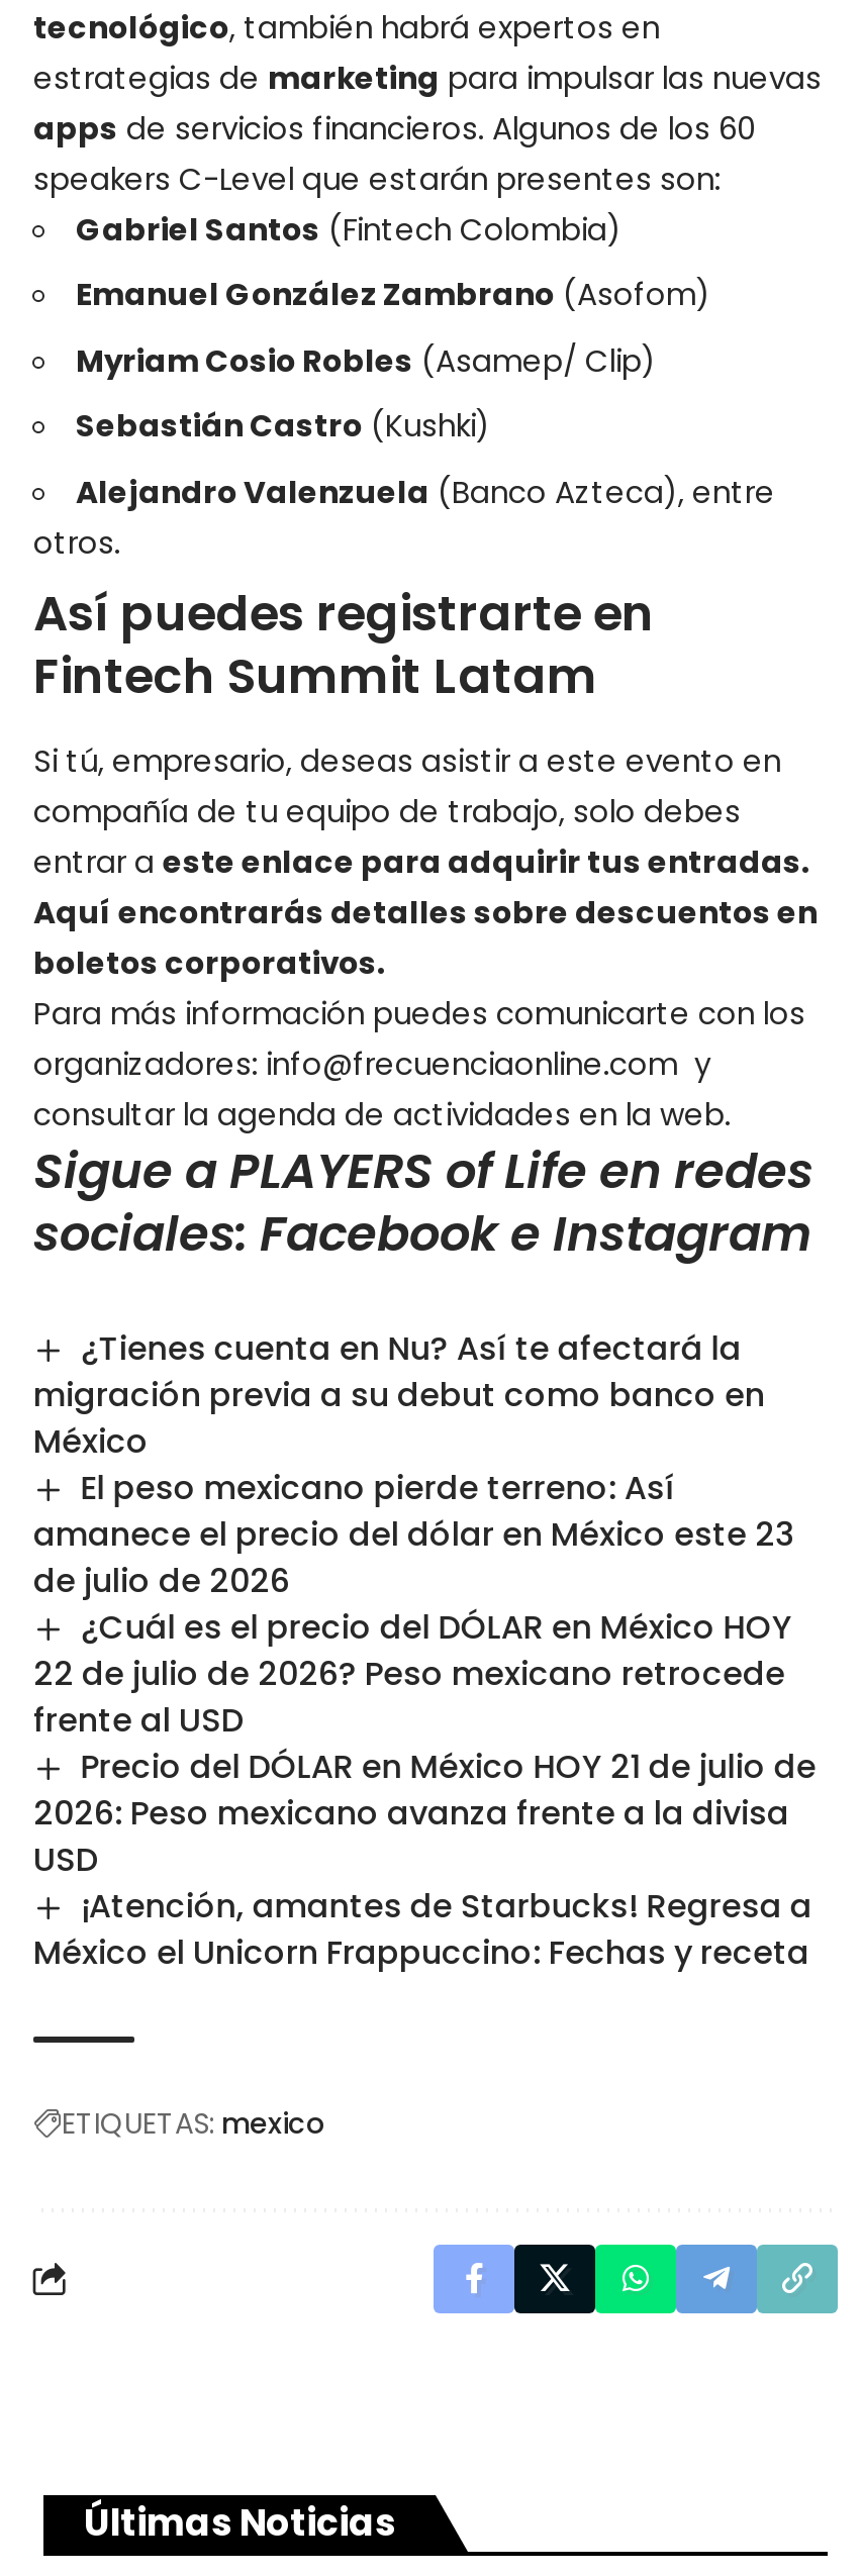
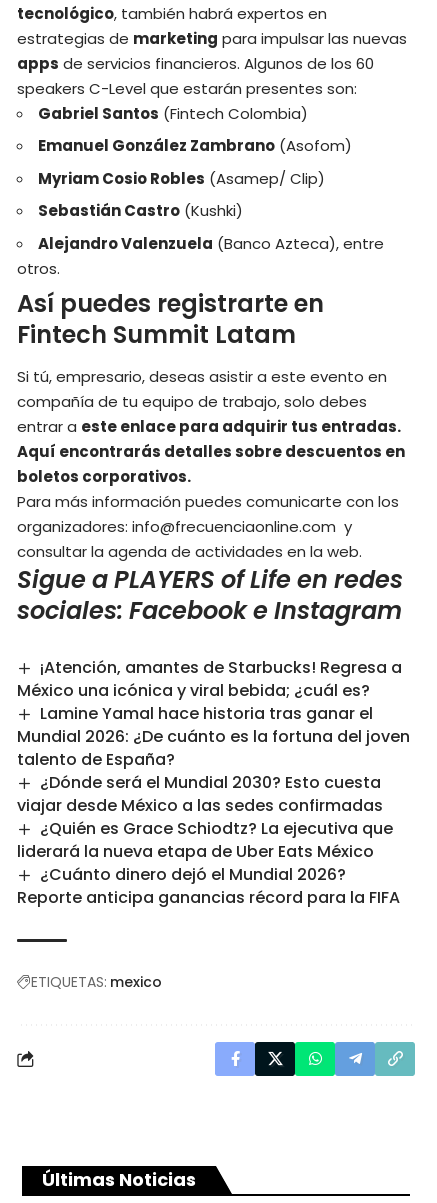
- ¿Tienes cuenta en Nu? Así te afectará la
- migración previa a su debut como banco en
- México
- El peso mexicano pierde terreno: Así
- amanece el precio del dólar en México este 23
- de julio de 2026
- ¿Cuál es el precio del DÓLAR en México HOY
- 22 de julio de 2026? Peso mexicano retrocede
- frente al USD
- Precio del DÓLAR en México HOY 21 de julio de
- 2026: Peso mexicano avanza frente a la divisa
- USD

moved up: ¡Atención, amantes de Starbucks! Regresa a

- México el Unicorn Frappuccino: Fechas y receta
+ México una icónica y viral bebida; ¿cuál es?
+ Lamine Yamal hace historia tras ganar el
+ Mundial 2026: ¿De cuánto es la fortuna del joven
+ talento de España?
+ ¿Dónde será el Mundial 2030? Esto cuesta
+ viajar desde México a las sedes confirmadas
+ ¿Quién es Grace Schiodtz? La ejecutiva que
+ liderará la nueva etapa de Uber Eats México
+ ¿Cuánto dinero dejó el Mundial 2026?
+ Reporte anticipa ganancias récord para la FIFA
